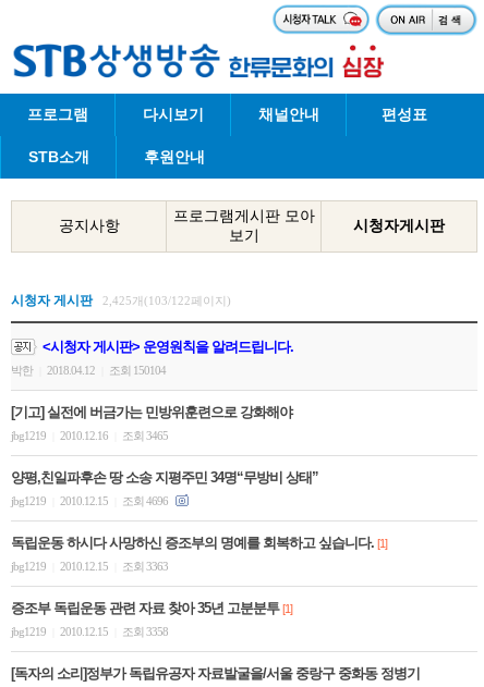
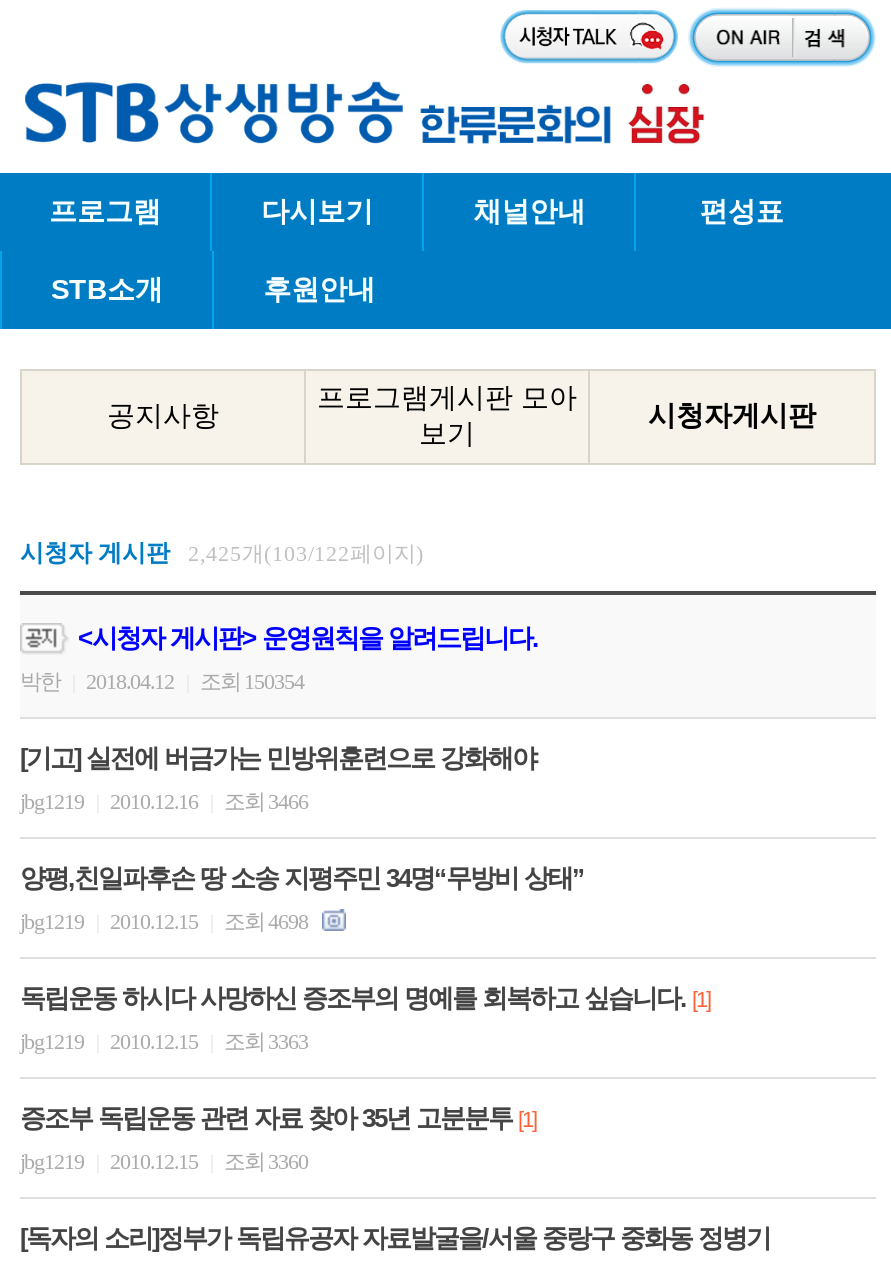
- 박한 2018.04.12 조회 150104
+ 박한 2018.04.12 조회 150354

- jbg1219 2010.12.16 조회 3465
+ jbg1219 2010.12.16 조회 3466

- jbg1219 2010.12.15 조회 4696
+ jbg1219 2010.12.15 조회 4698

- jbg1219 2010.12.15 조회 3358
+ jbg1219 2010.12.15 조회 3360
